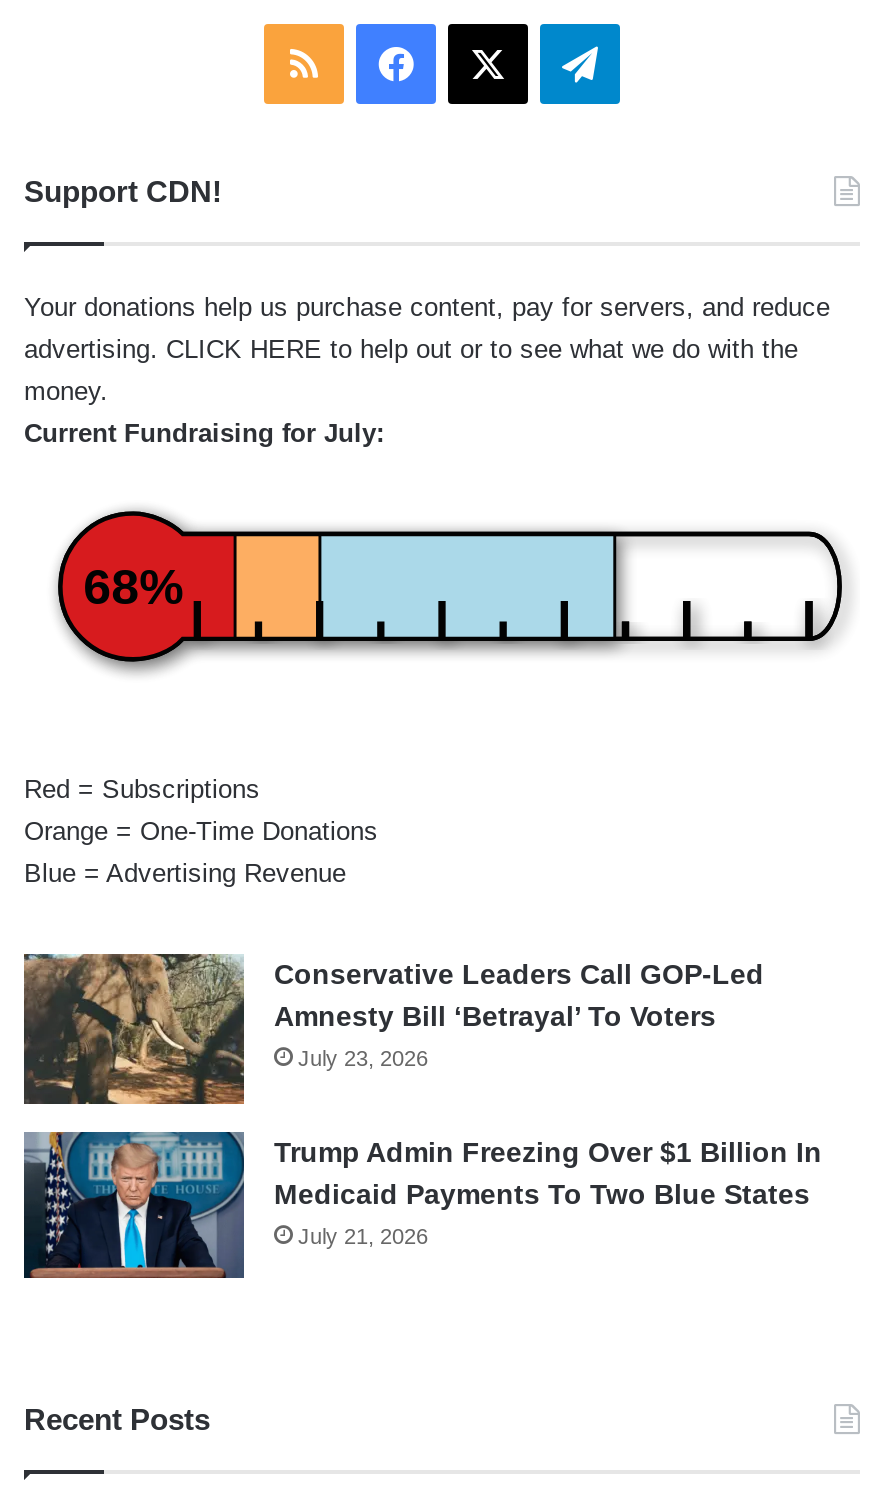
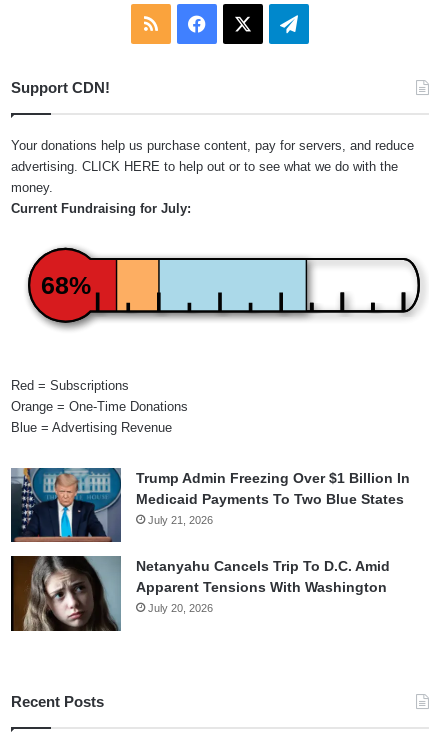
- [image]
- Conservative Leaders Call GOP-Led
- Amnesty Bill ‘Betrayal’ To Voters
- July 23, 2026

moved up: [image] | Trump Admin Freezing Over $1 Billion In | Medicaid Payments To Two Blue States | July 21, 2026

+ [image]
+ Netanyahu Cancels Trip To D.C. Amid
+ Apparent Tensions With Washington
+ July 20, 2026
